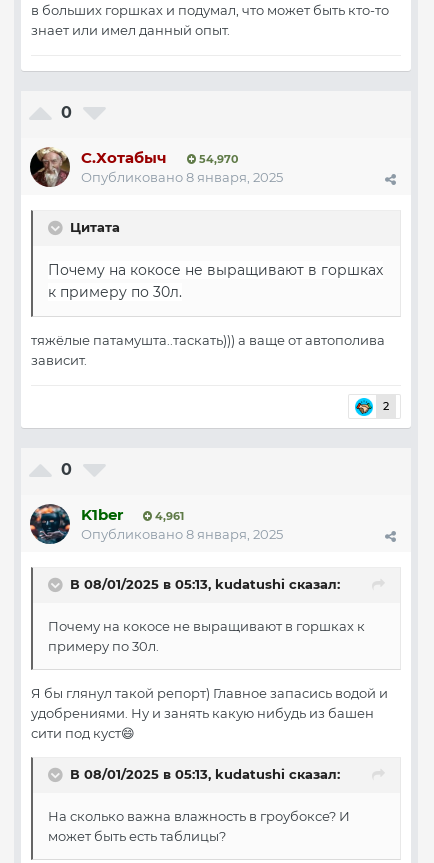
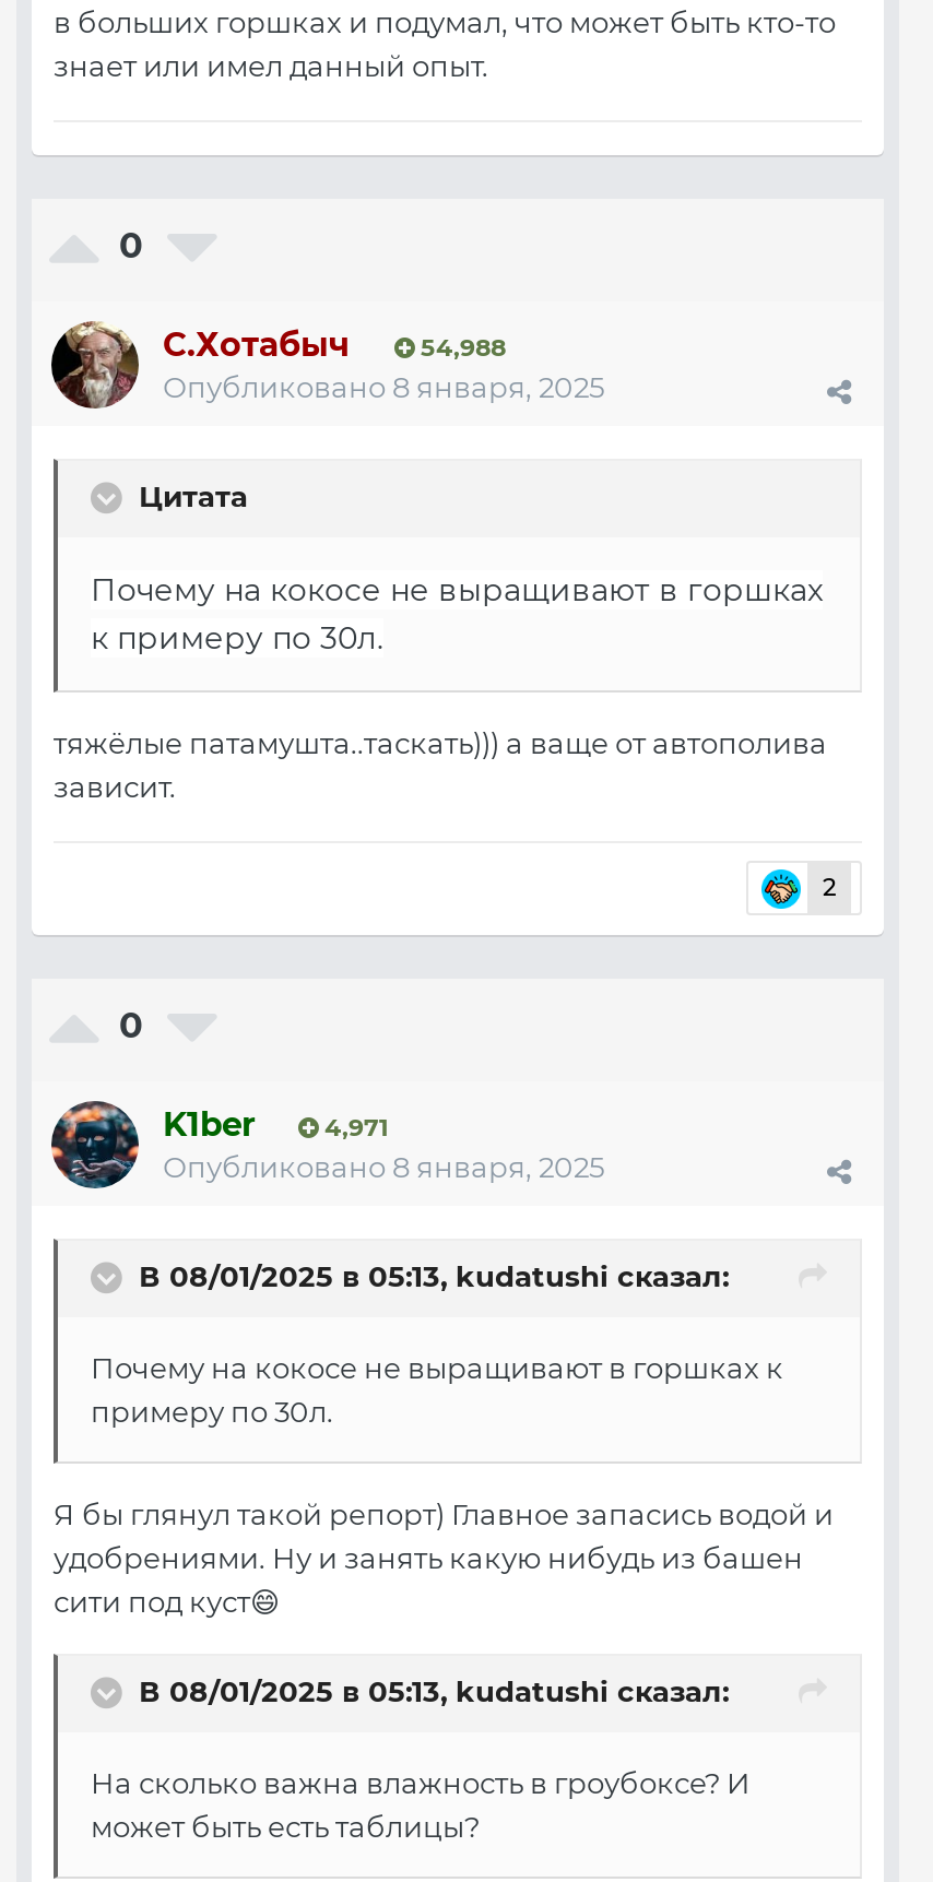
- 54,970
+ 54,988

- 4,961
+ 4,971
